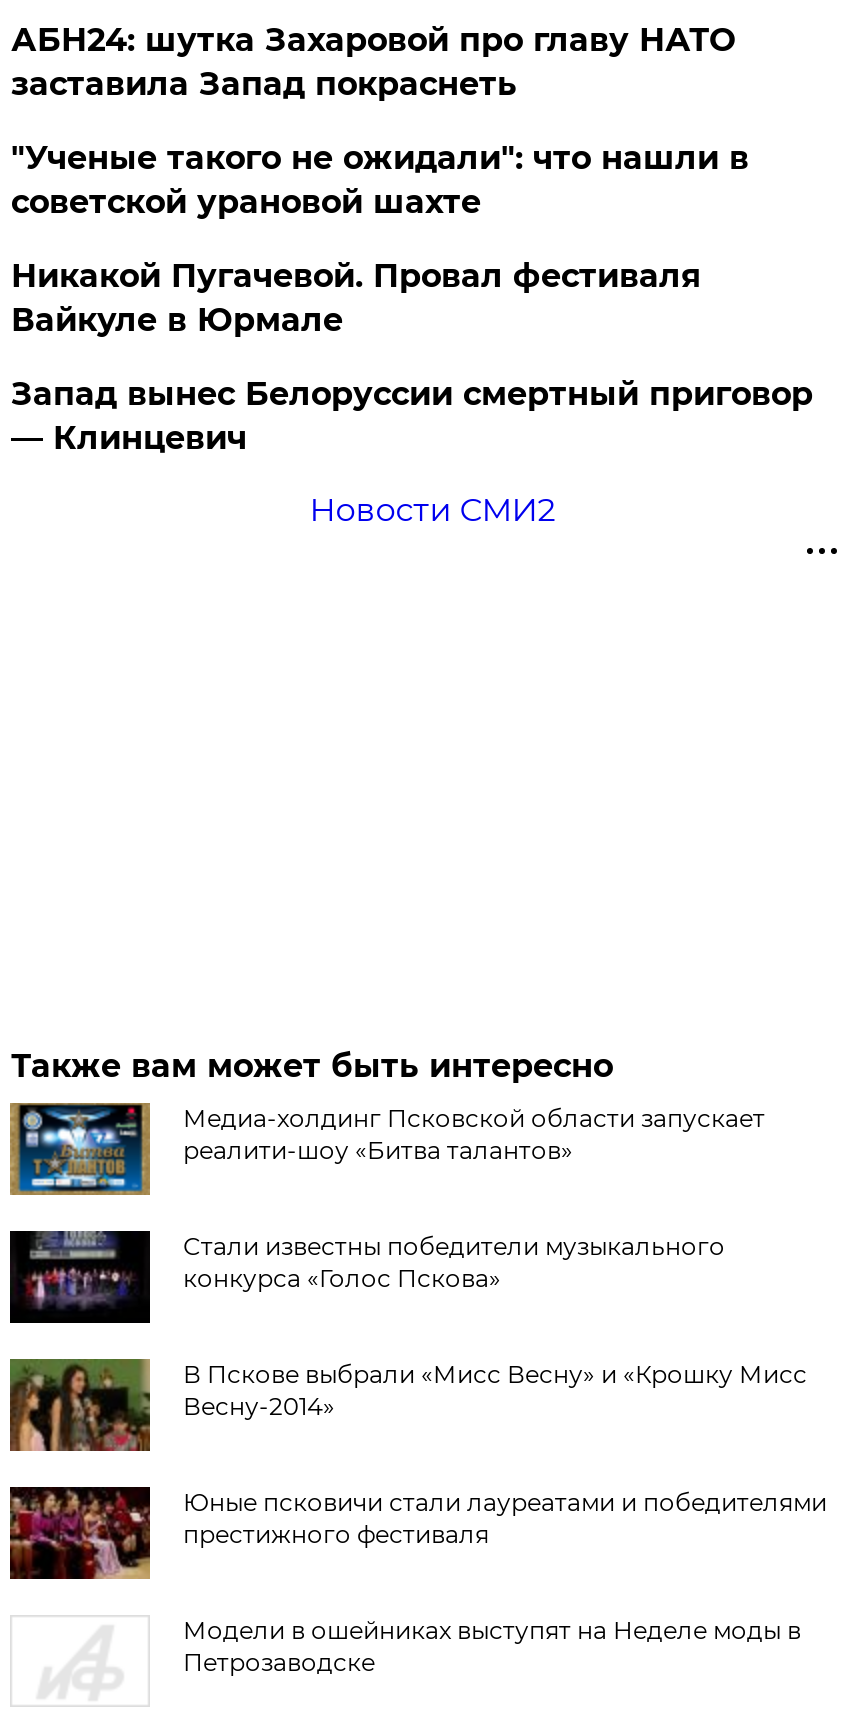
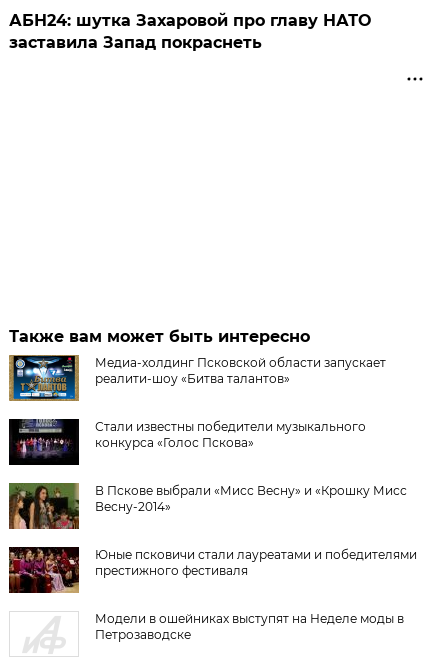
- "Ученые такого не ожидали": что нашли в
- советской урановой шахте
- Никакой Пугачевой. Провал фестиваля
- Вайкуле в Юрмале
- Запад вынес Белоруссии смертный приговор
- — Клинцевич
- Новости СМИ2
